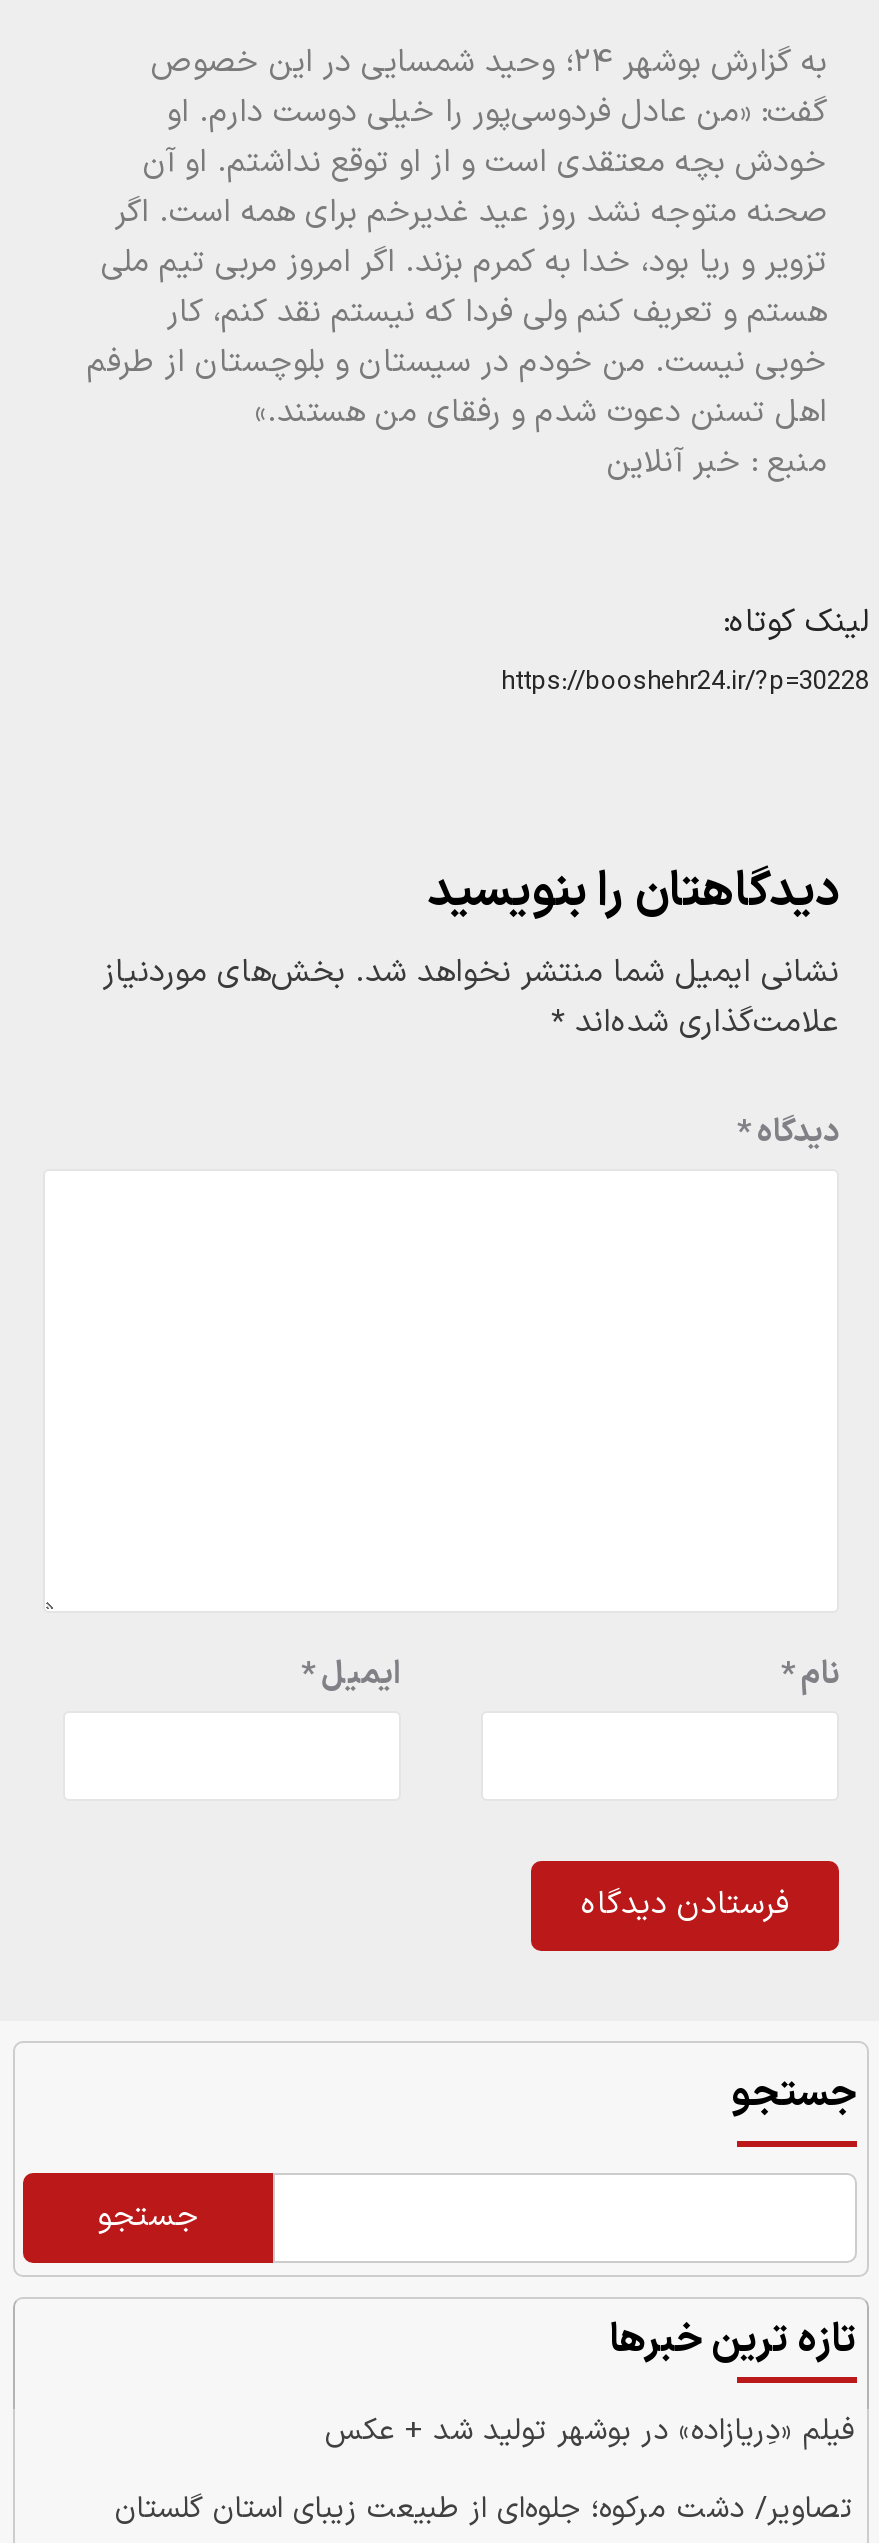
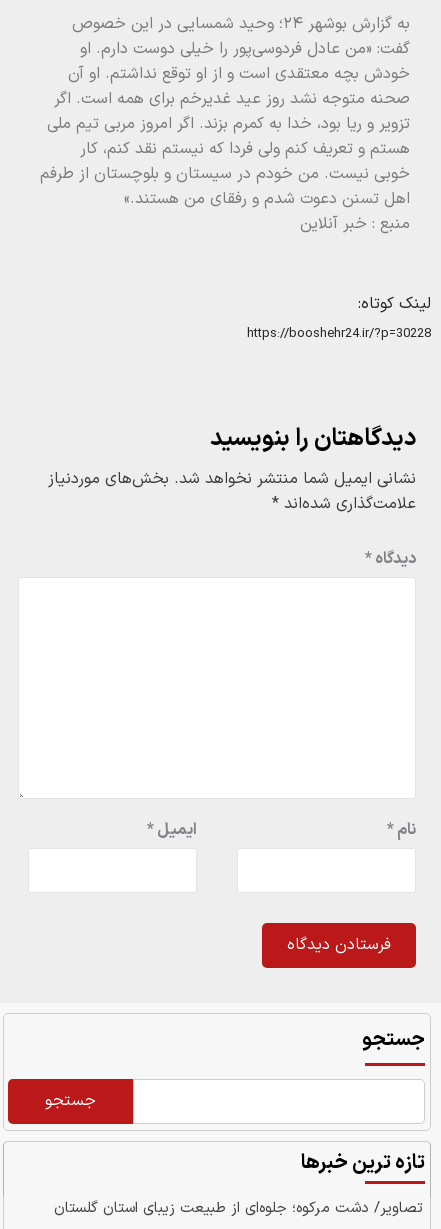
- فیلم «دِریازاده» در بوشهر تولید شد + عکس
